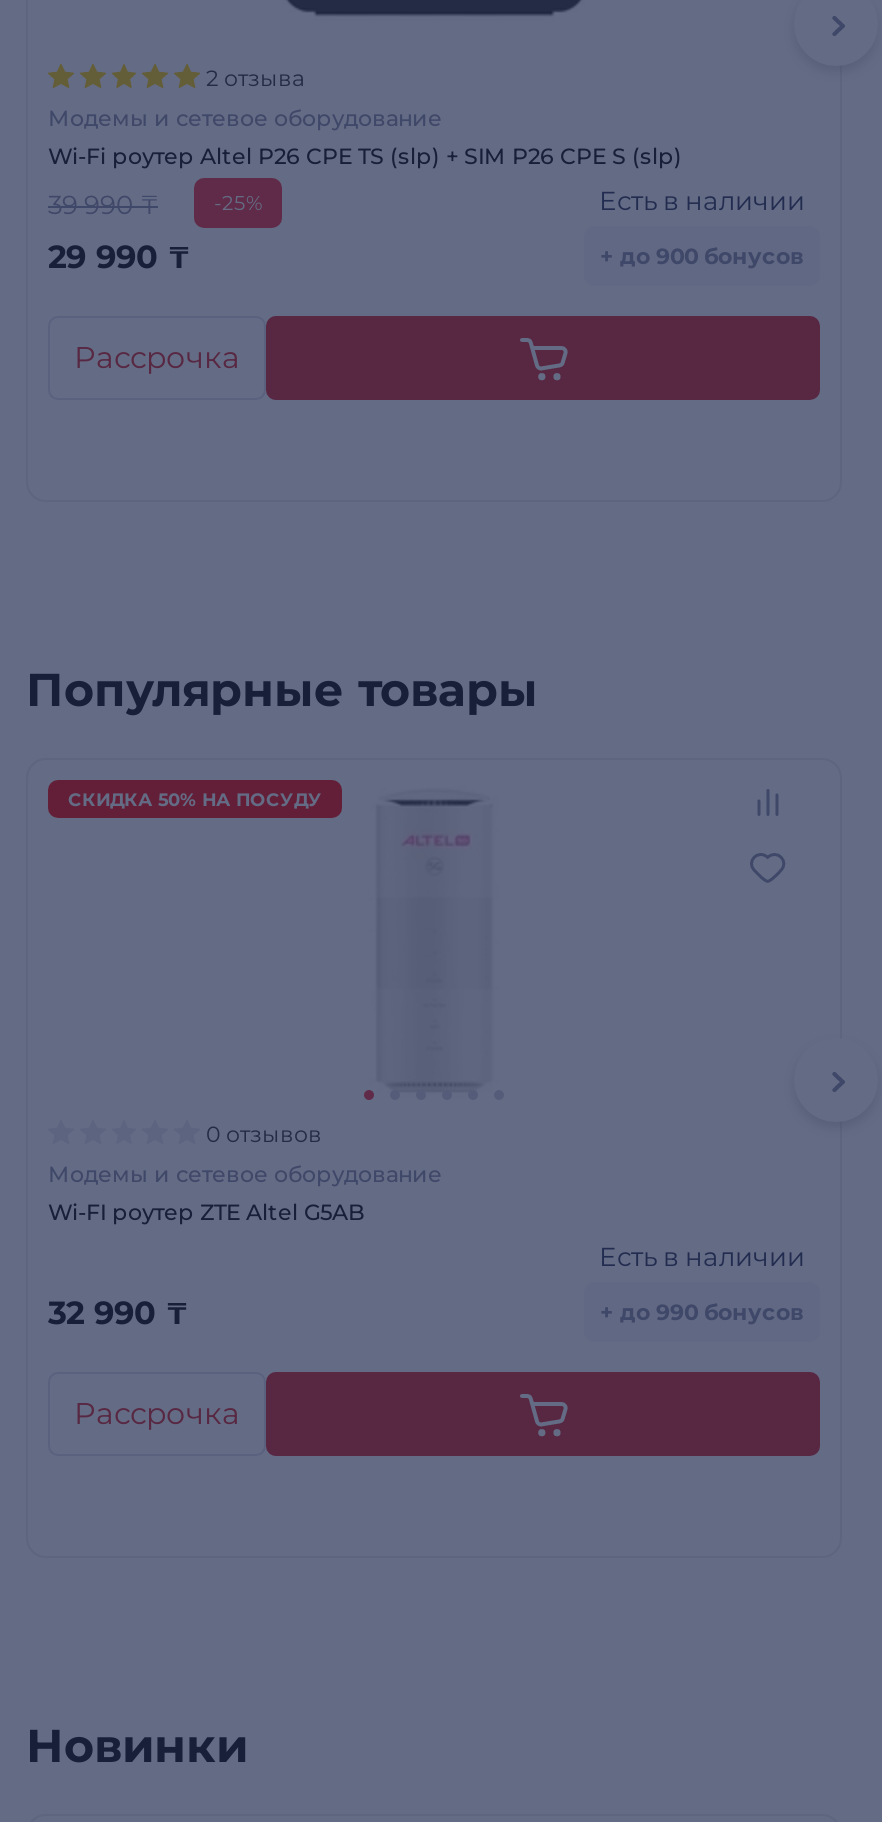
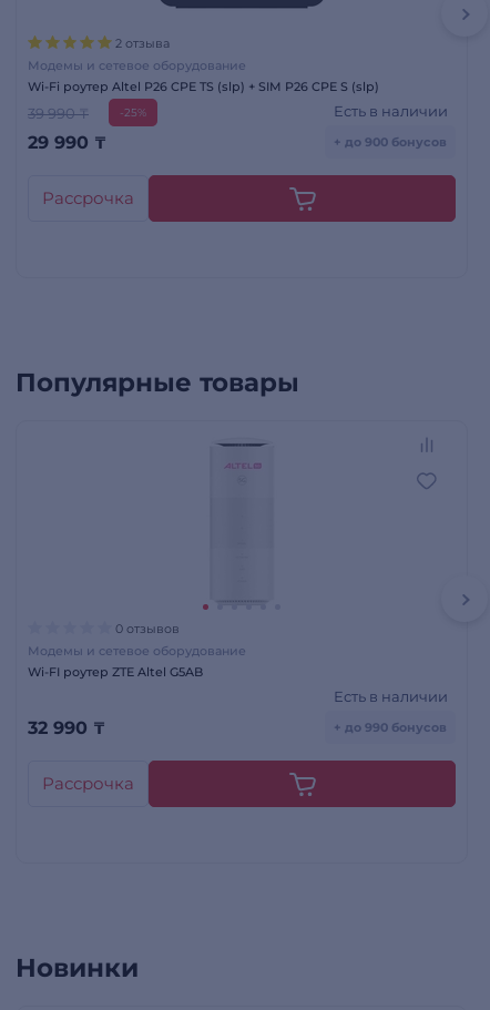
- СКИДКА 50% НА ПОСУДУ
